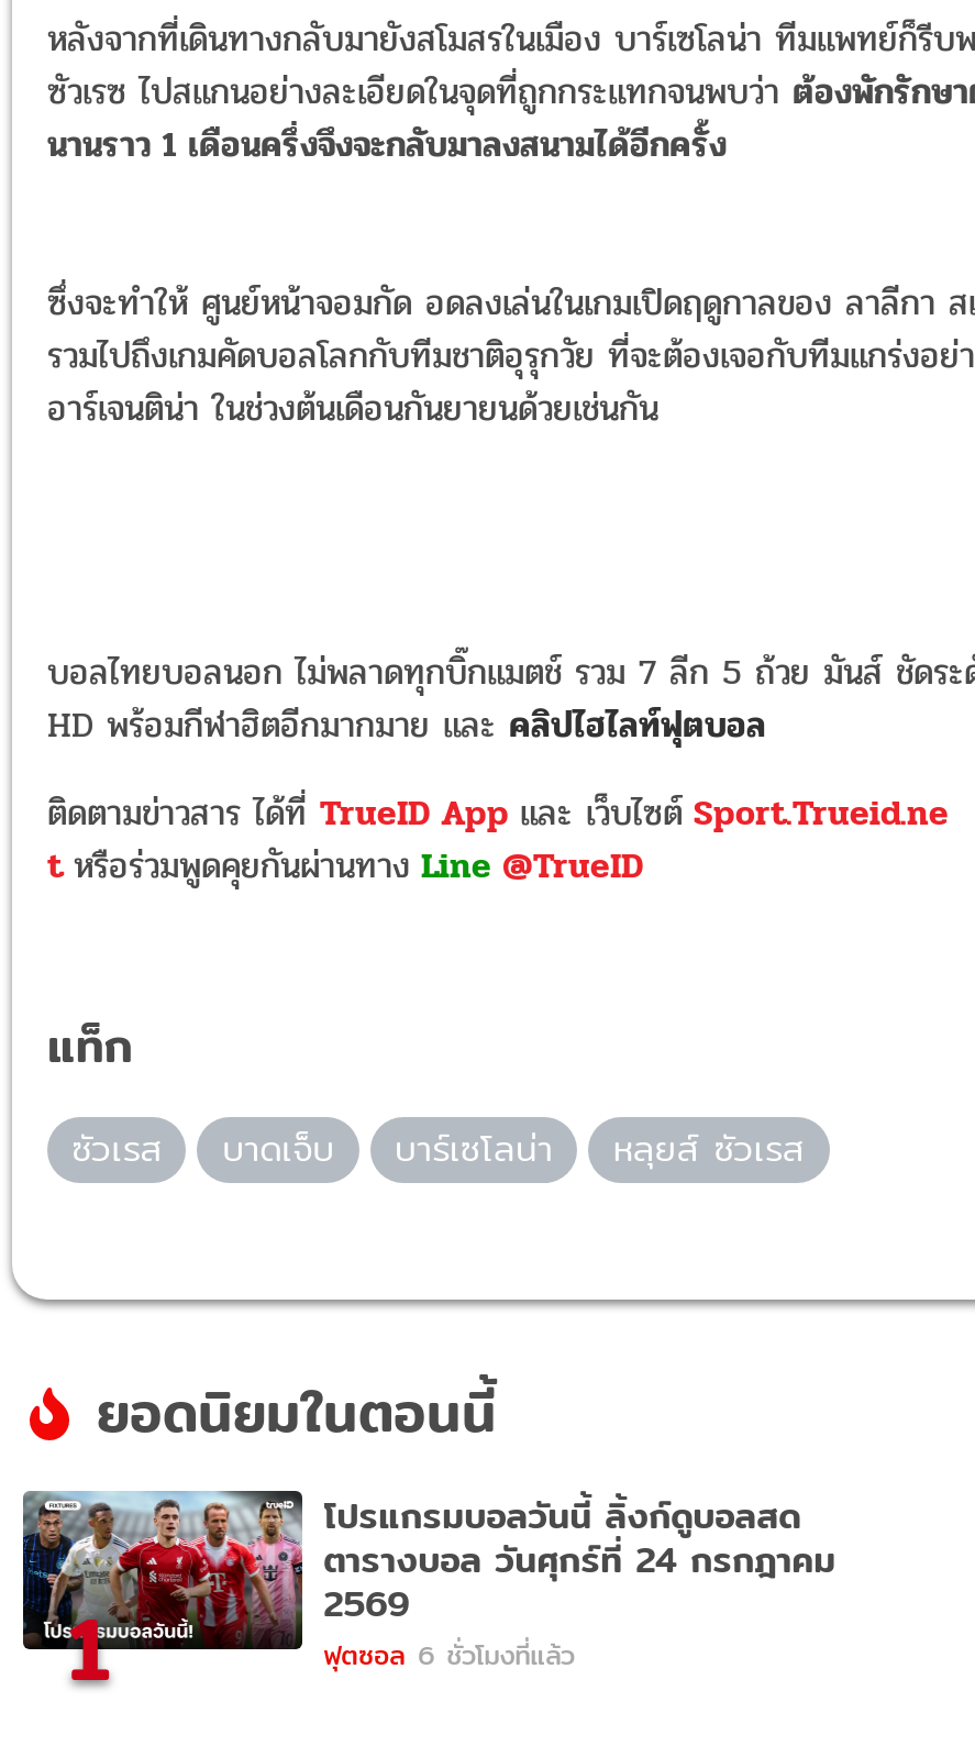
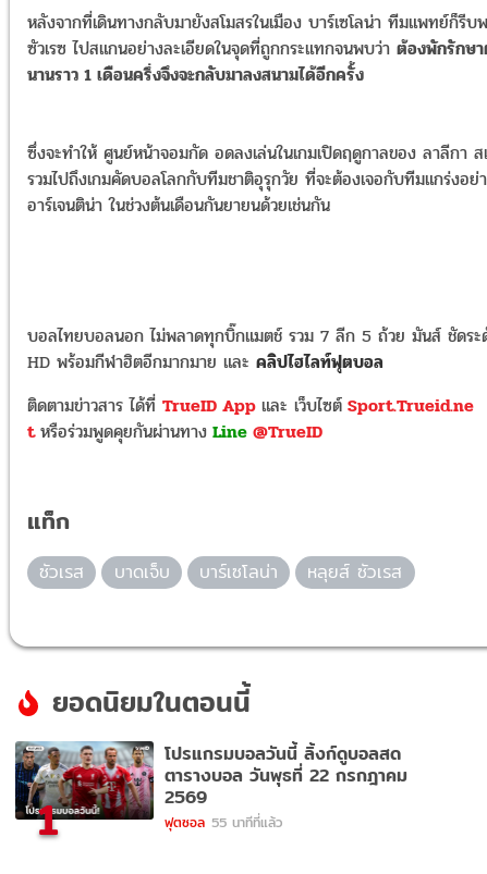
- ตารางบอล วันศุกร์ที่ 24 กรกฎาคม
+ ตารางบอล วันพุธที่ 22 กรกฎาคม

- ฟุตซอล 6 ชั่วโมงที่แล้ว
+ ฟุตซอล 55 นาทีที่แล้ว
